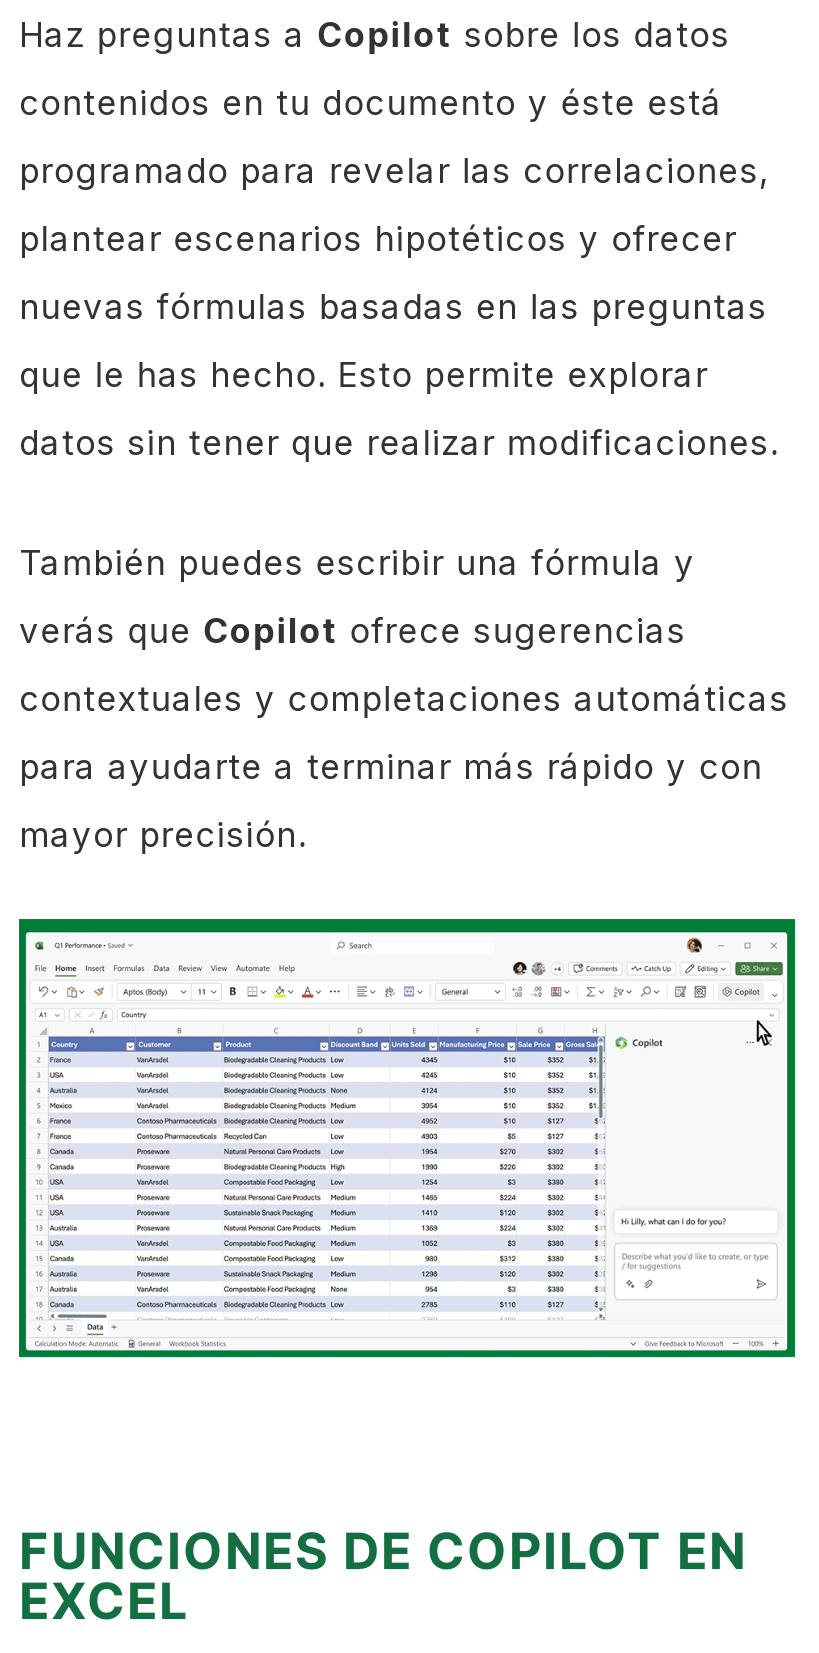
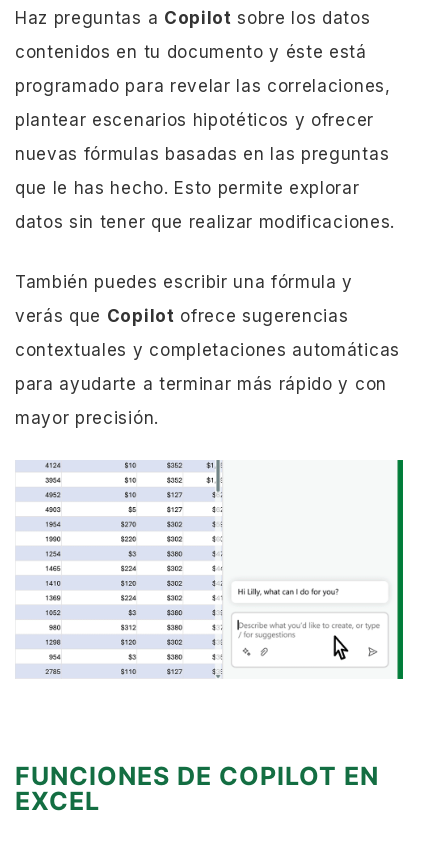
- [image]
+ [image]
